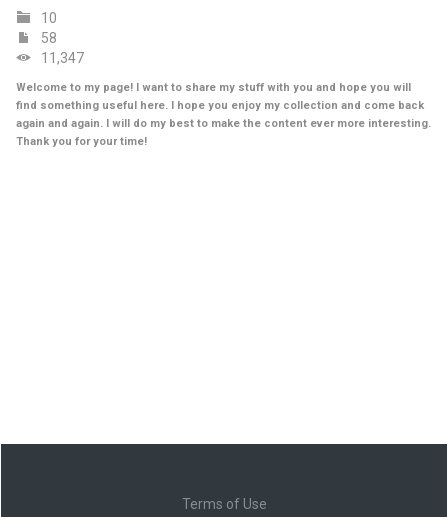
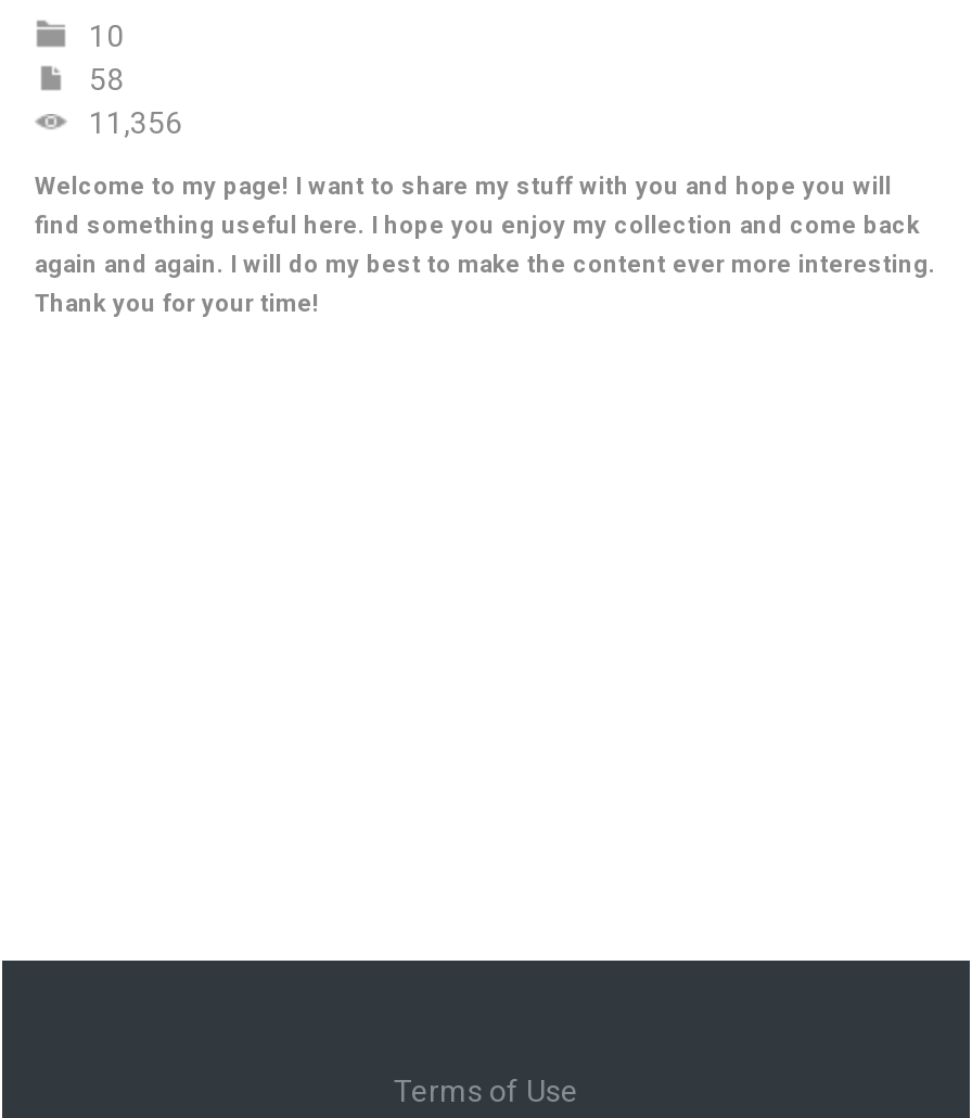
- 11,347
+ 11,356
